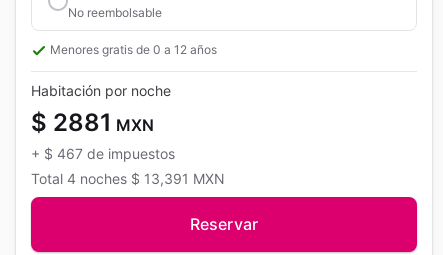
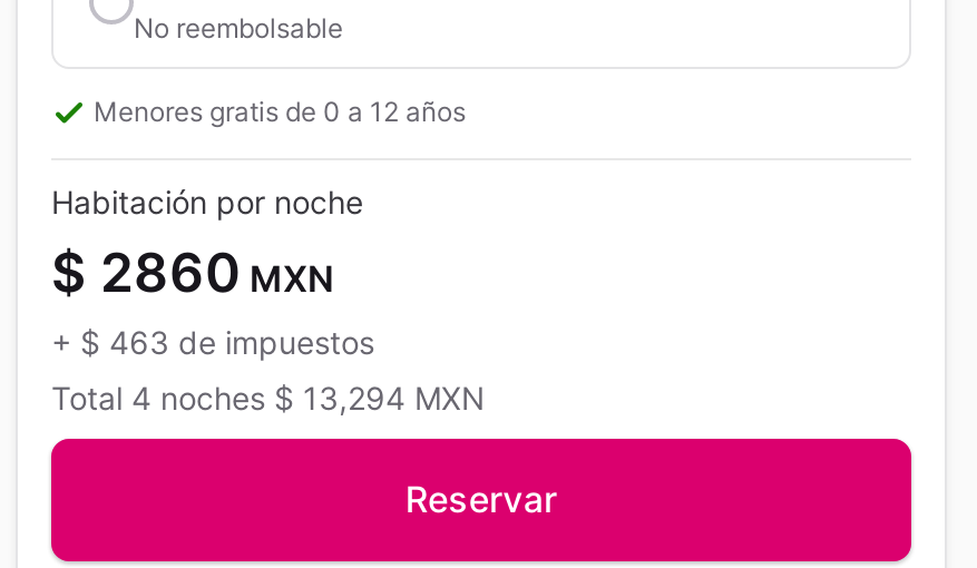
- $ 2881 MXN
+ $ 2860 MXN

- + $ 467 de impuestos
+ + $ 463 de impuestos

- Total 4 noches $ 13,391 MXN
+ Total 4 noches $ 13,294 MXN
